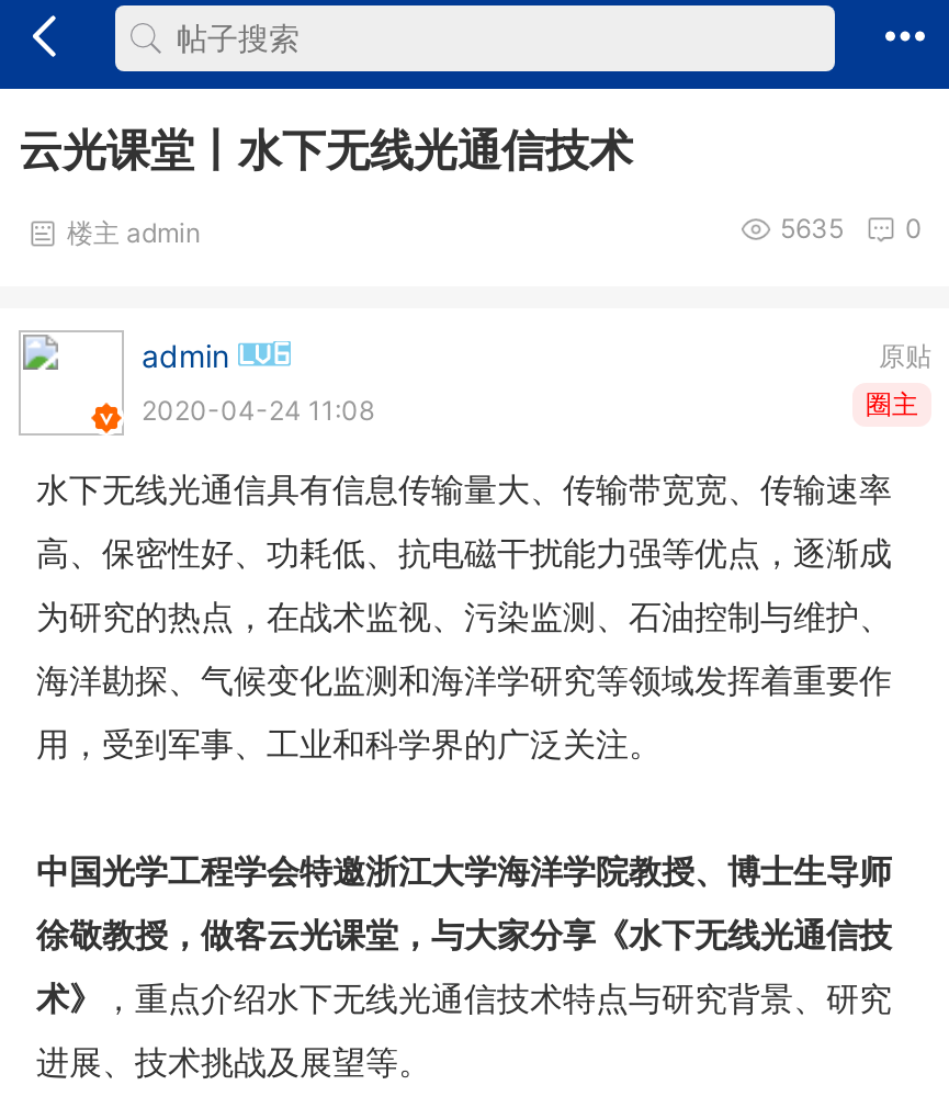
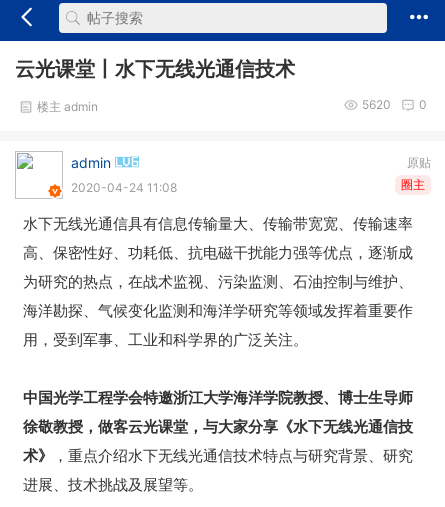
- 5635 0
+ 5620 0
